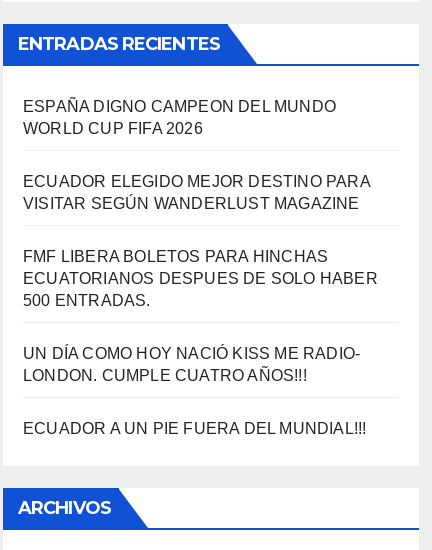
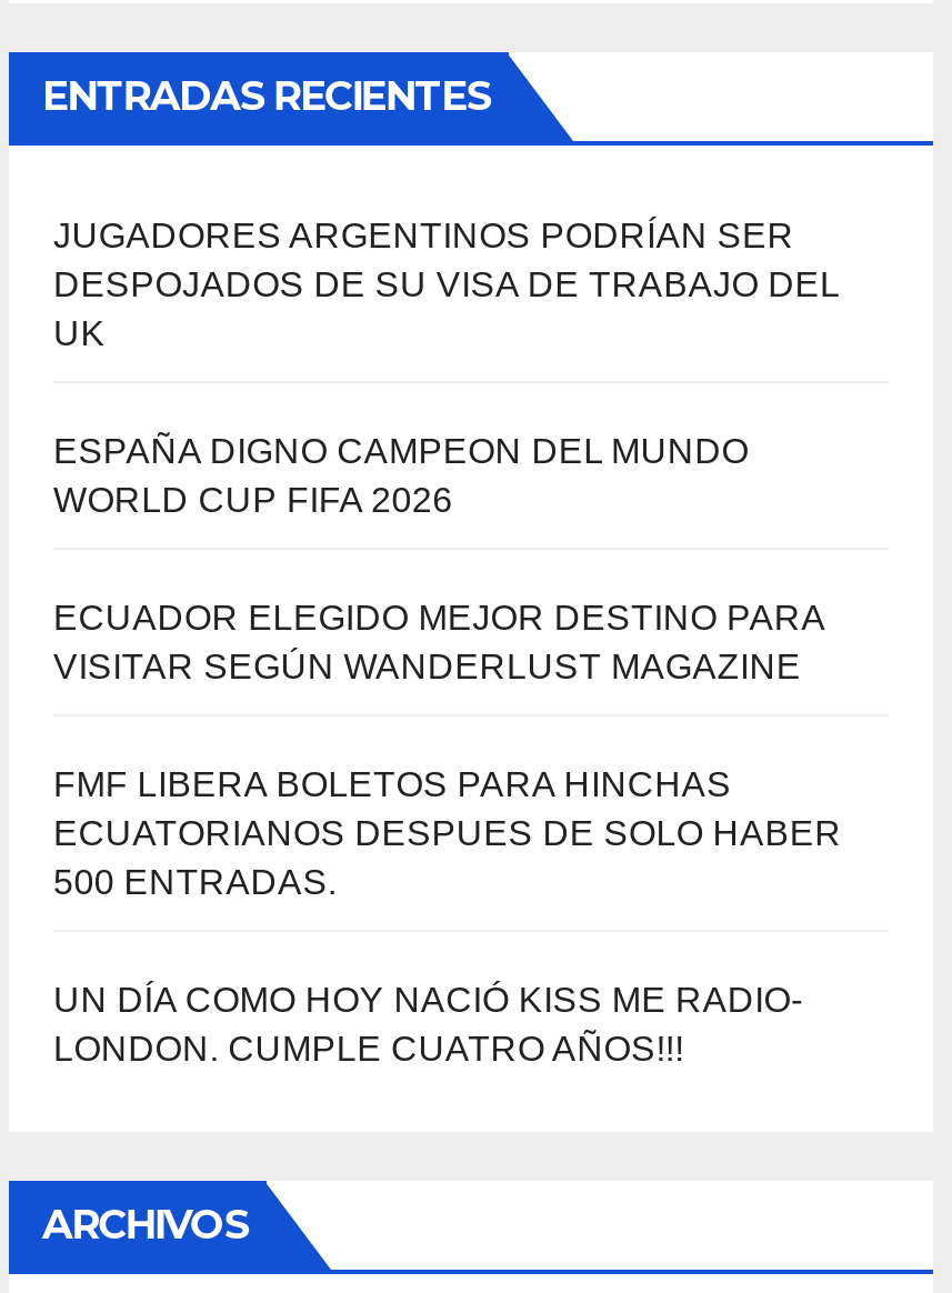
+ JUGADORES ARGENTINOS PODRÍAN SER
+ DESPOJADOS DE SU VISA DE TRABAJO DEL
+ UK

moved down: ESPAÑA DIGNO CAMPEON DEL MUNDO | WORLD CUP FIFA 2026 | ECUADOR ELEGIDO MEJOR DESTINO PARA | ... | UN DÍA COMO HOY NACIÓ KISS ME RADIO- | LONDON. CUMPLE CUATRO AÑOS!!!

- ECUADOR A UN PIE FUERA DEL MUNDIAL!!!
